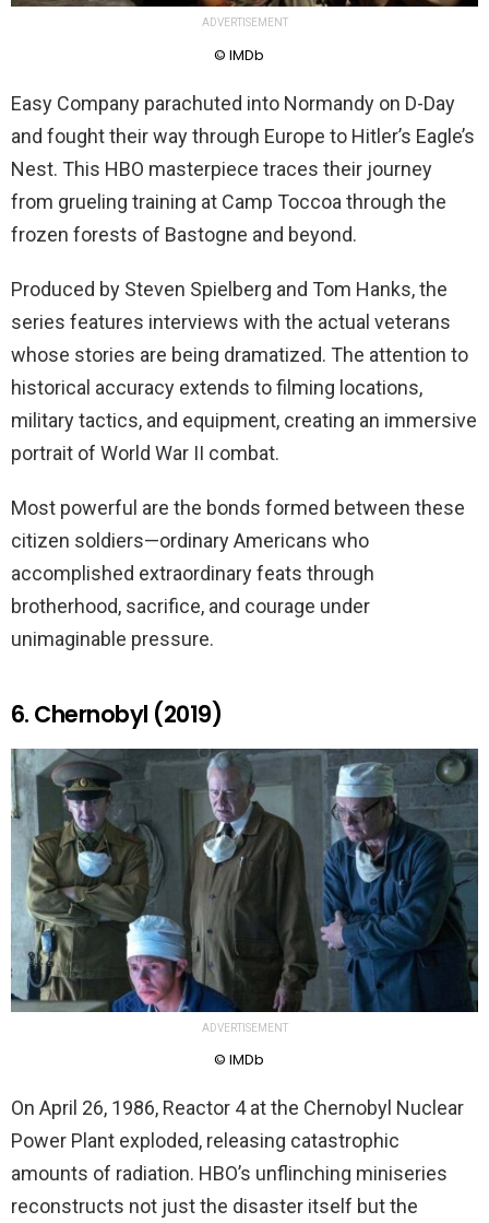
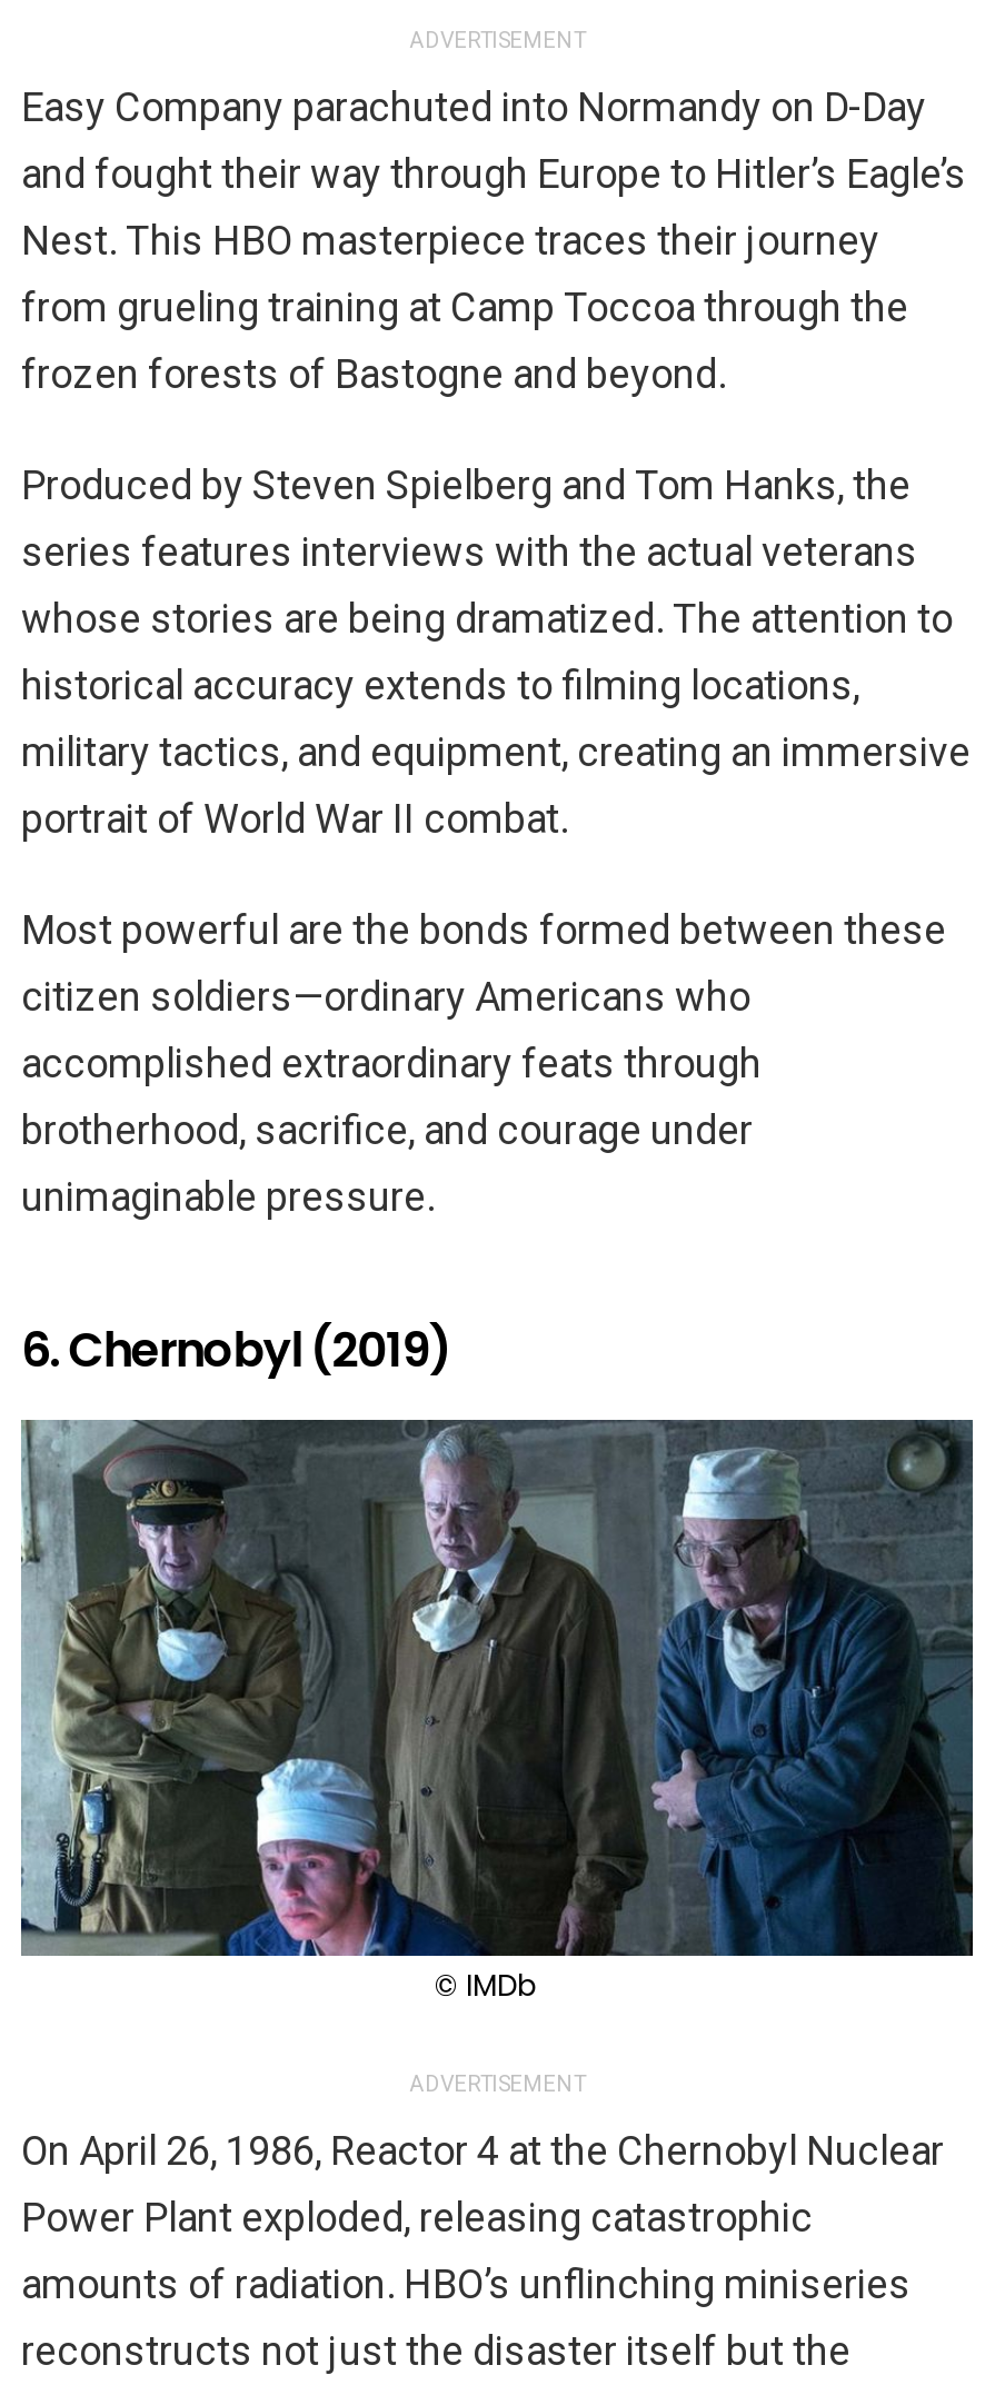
- © IMDb

+ © IMDb

- © IMDb
